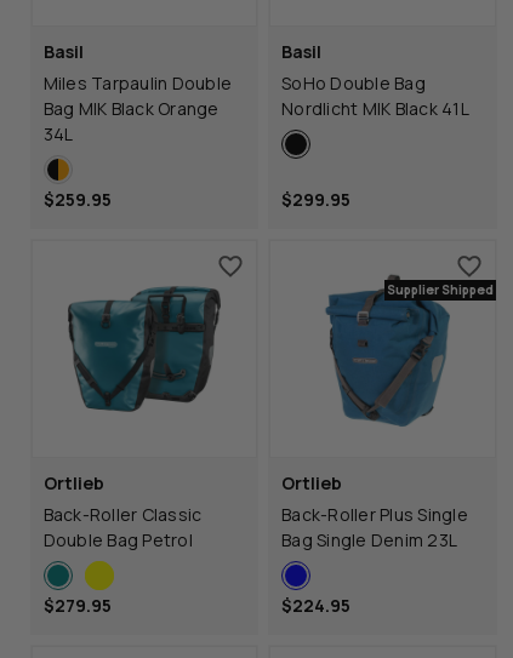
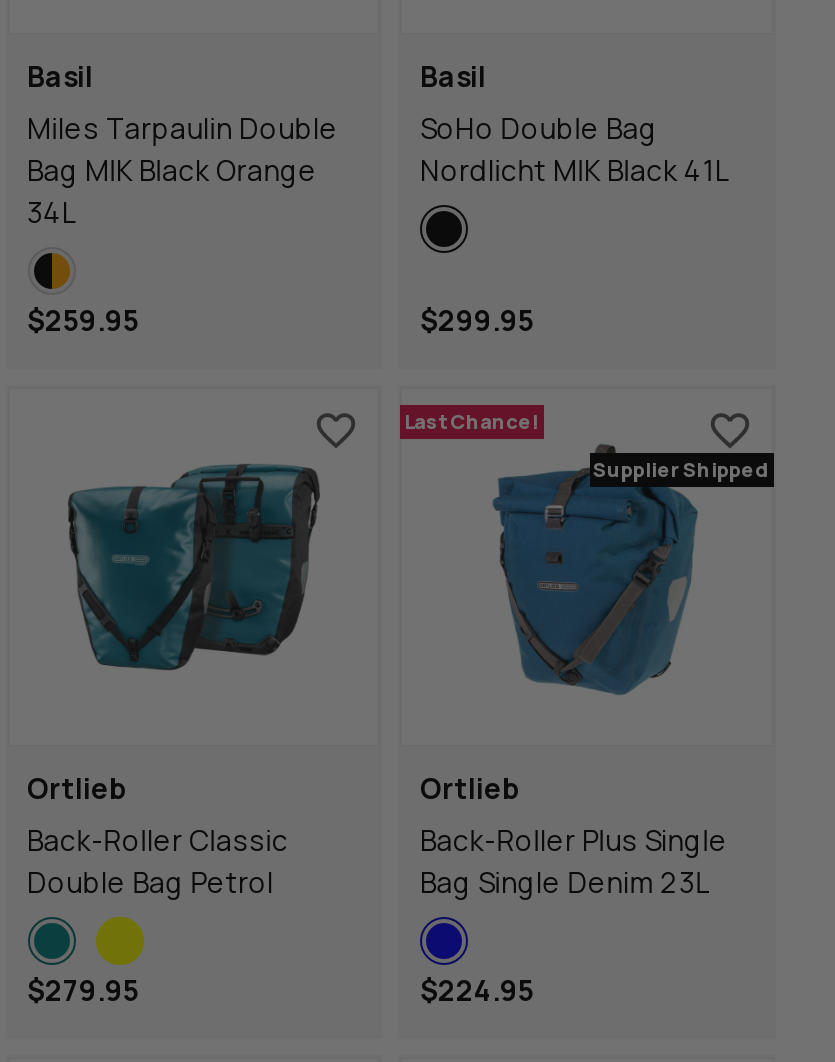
+ Last Chance!
